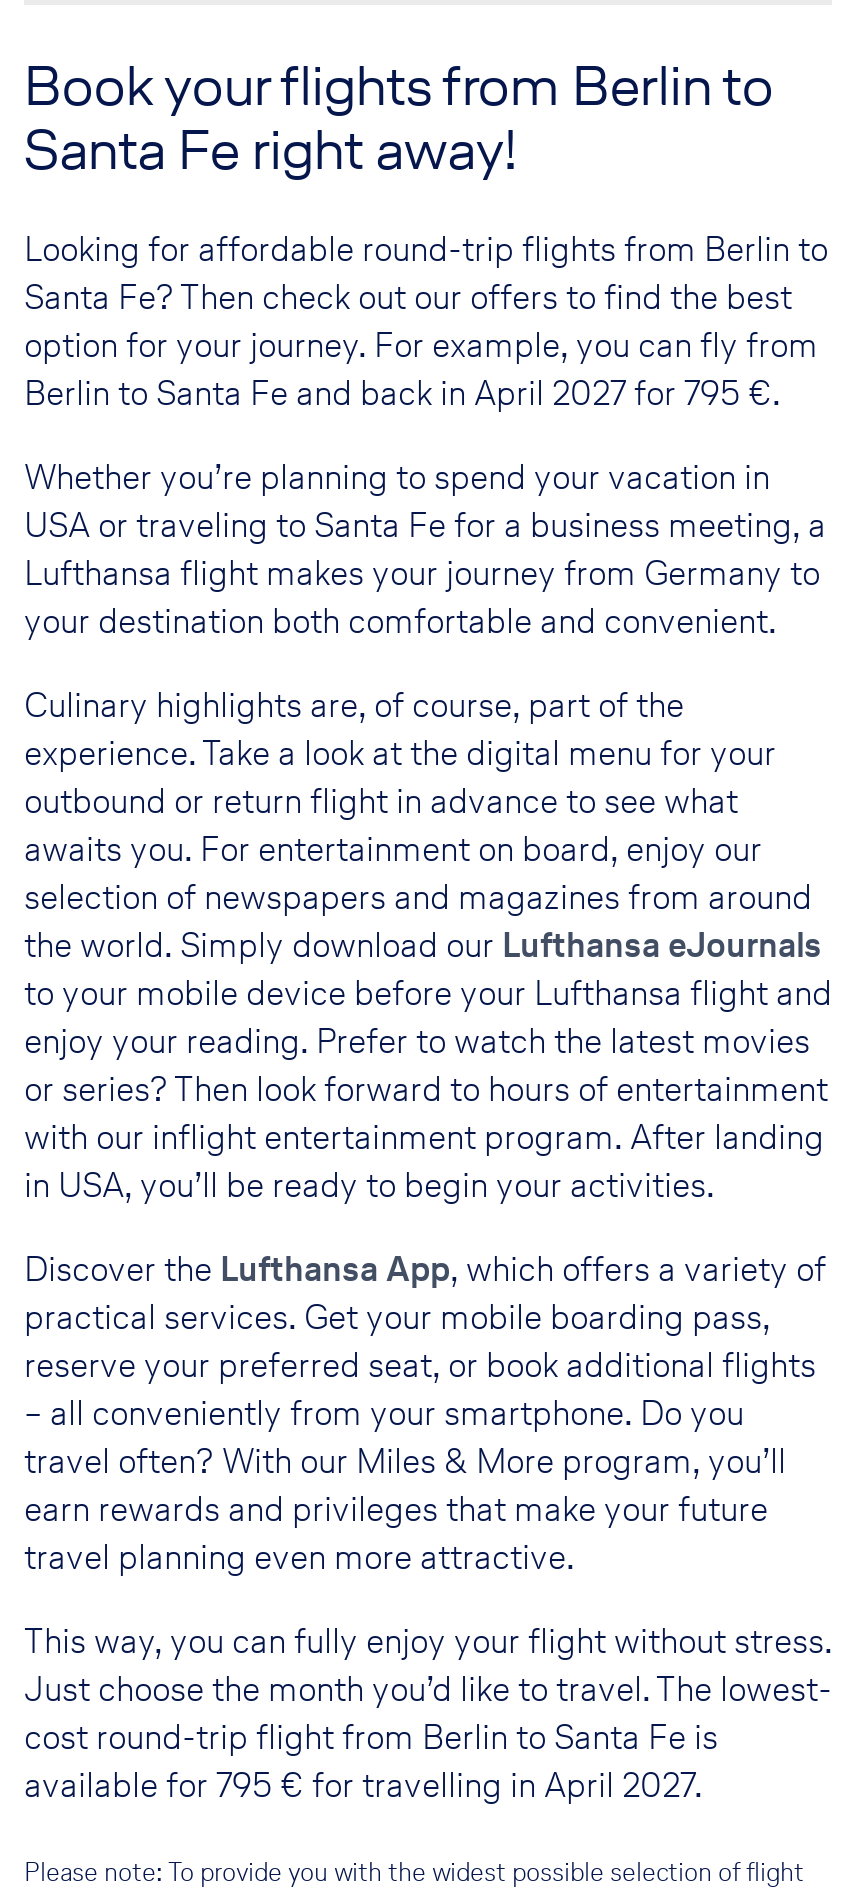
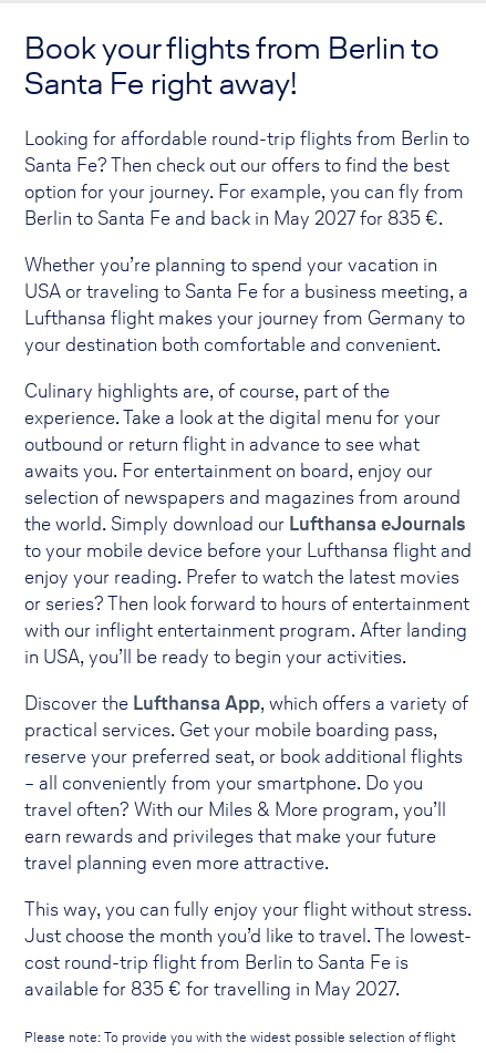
- Berlin to Santa Fe and back in April 2027 for 795 €.
+ Berlin to Santa Fe and back in May 2027 for 835 €.

- available for 795 € for travelling in April 2027.
+ available for 835 € for travelling in May 2027.
